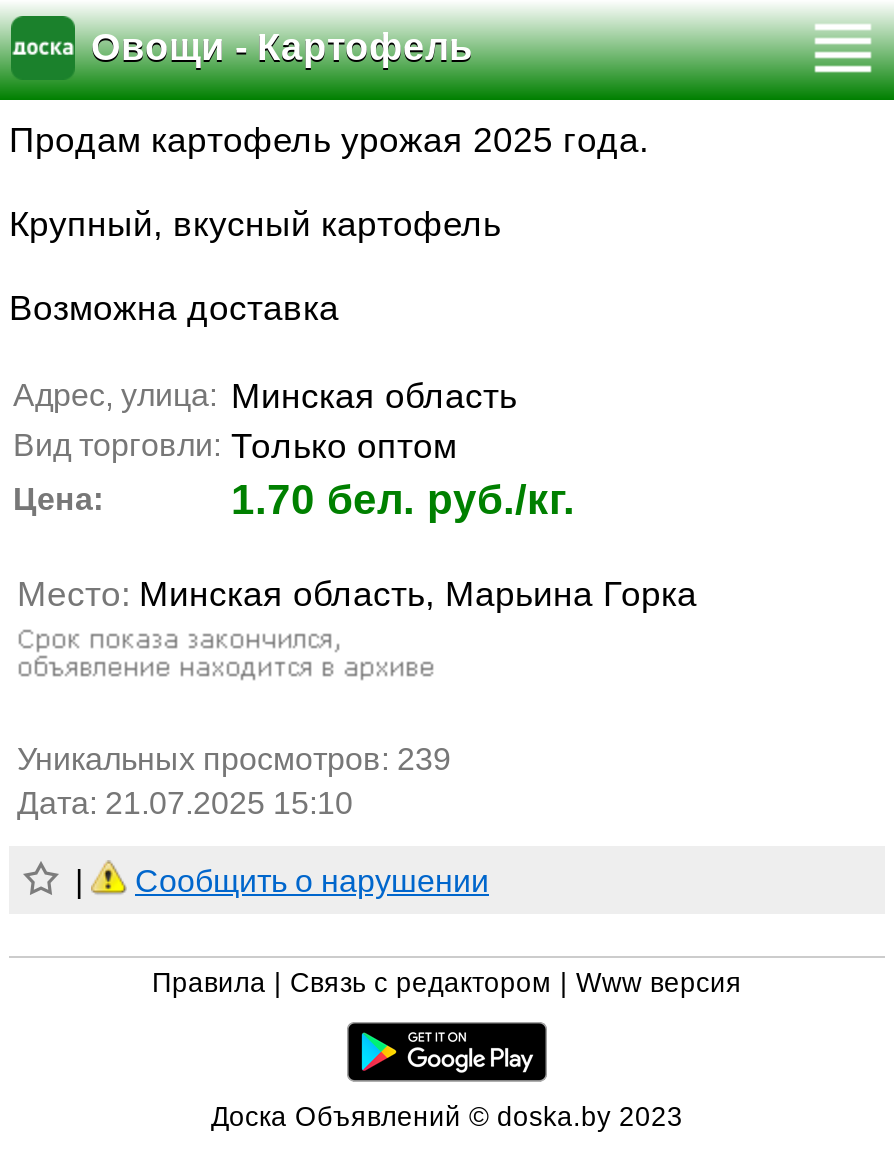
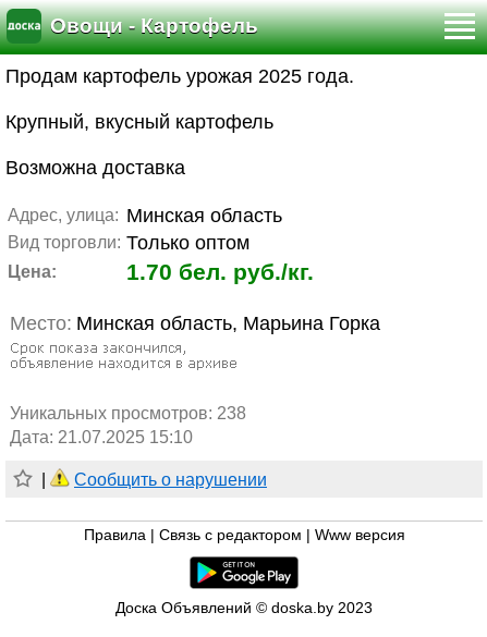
- Уникальных просмотров: 239
+ Уникальных просмотров: 238
